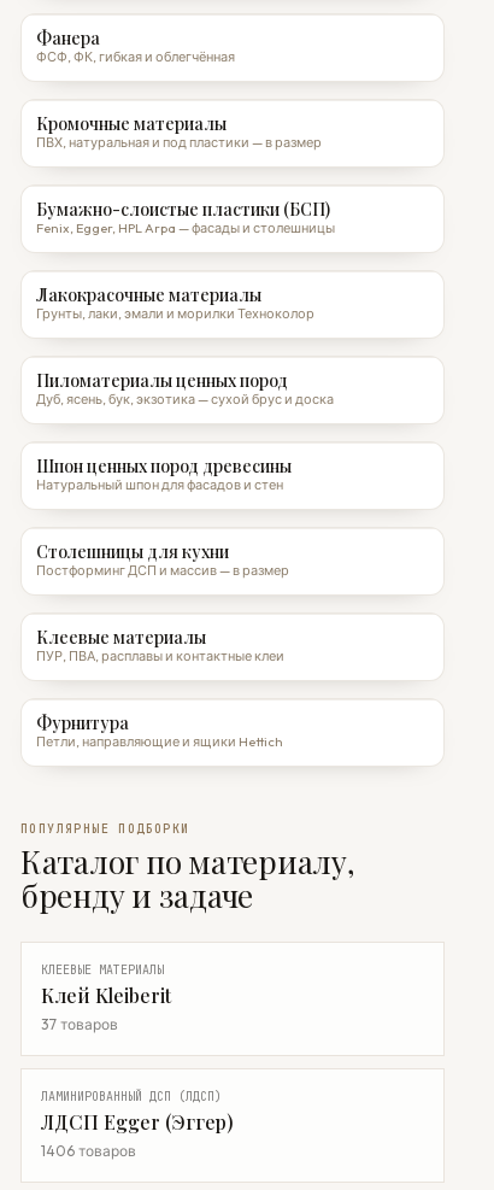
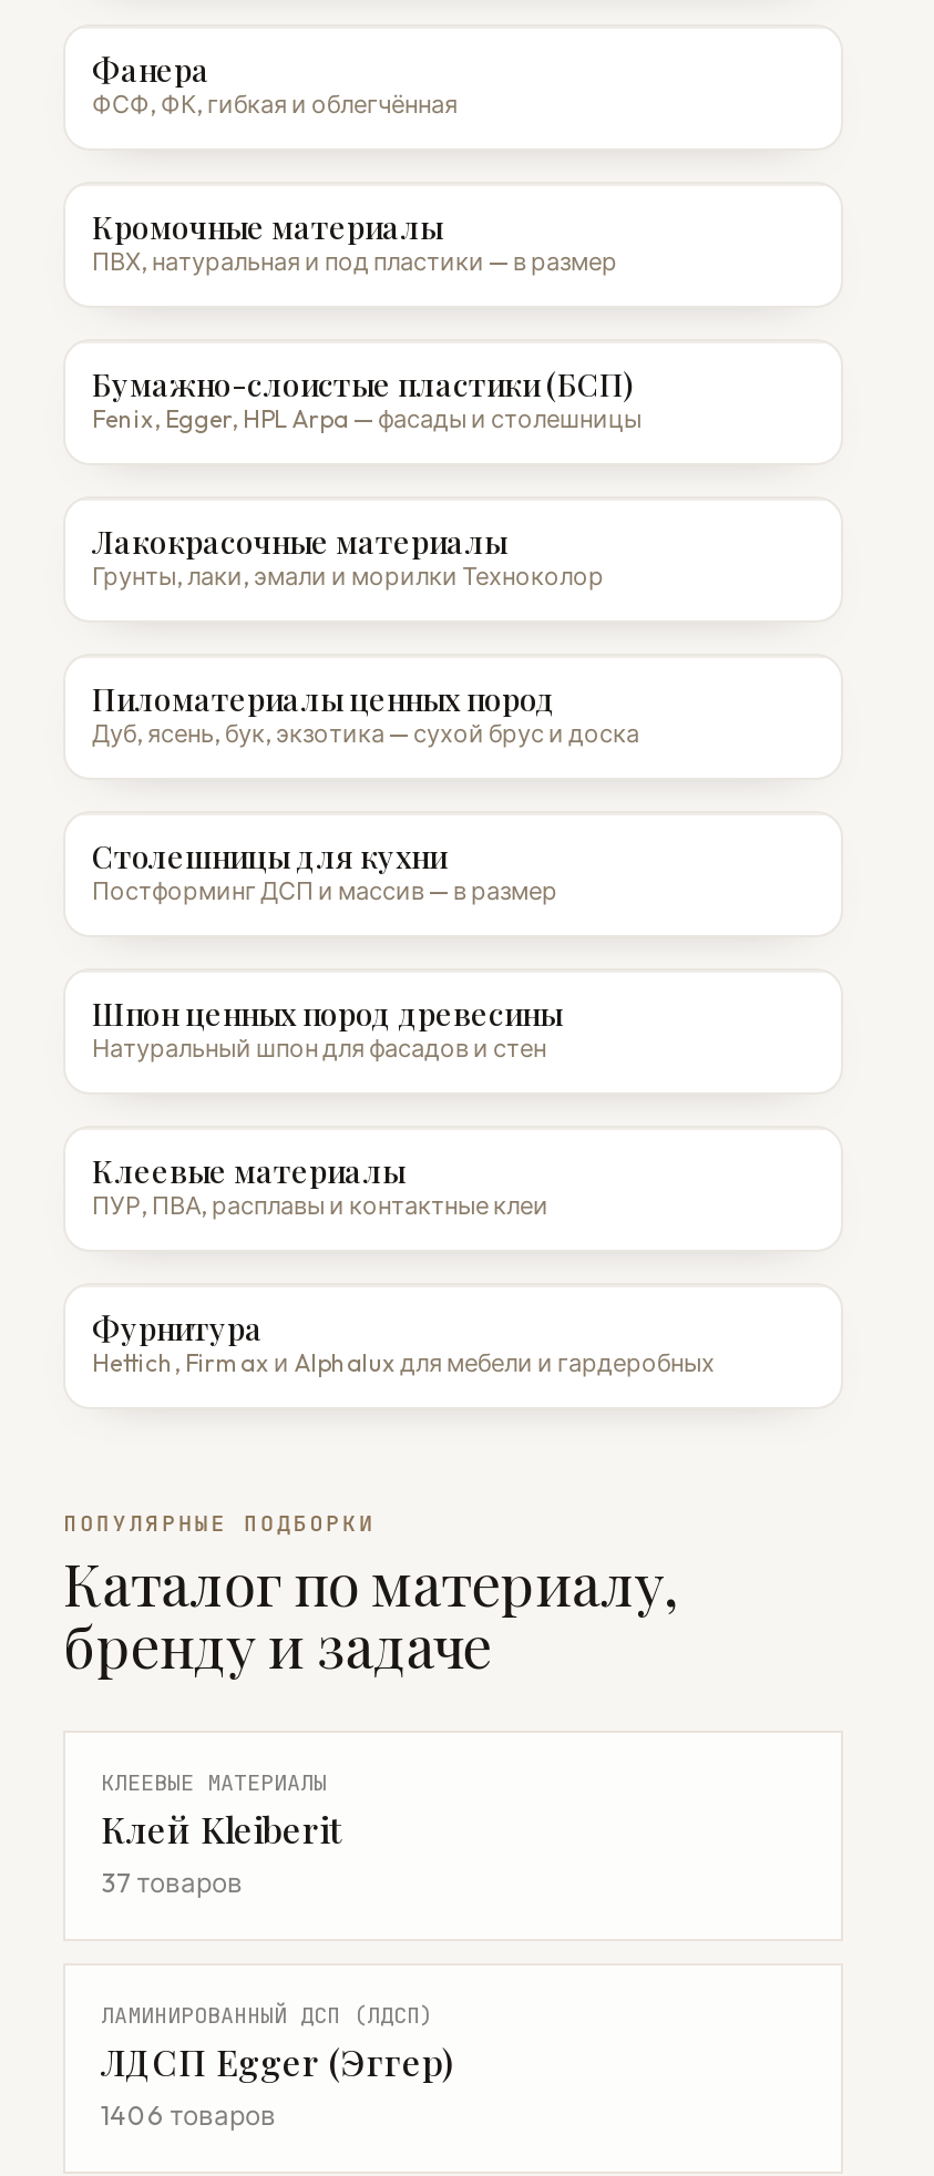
moved down: Шпон ценных пород древесины | Натуральный шпон для фасадов и стен

moved up: Столешницы для кухни | Постформинг ДСП и массив — в размер

- Петли, направляющие и ящики Hettich
+ Hettich, Firmax и Alphalux для мебели и гардеробных
